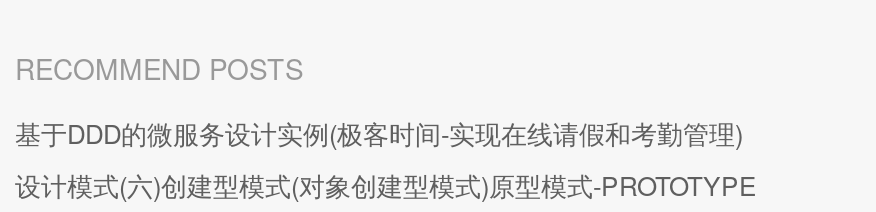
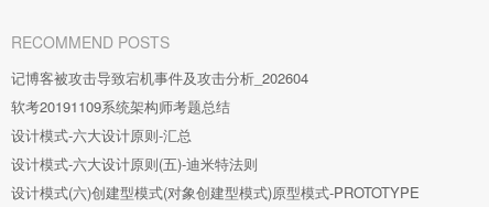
- 基于DDD的微服务设计实例(极客时间-实现在线请假和考勤管理)
+ 记博客被攻击导致宕机事件及攻击分析_202604
+ 软考20191109系统架构师考题总结
+ 设计模式-六大设计原则-汇总
+ 设计模式-六大设计原则(五)-迪米特法则
